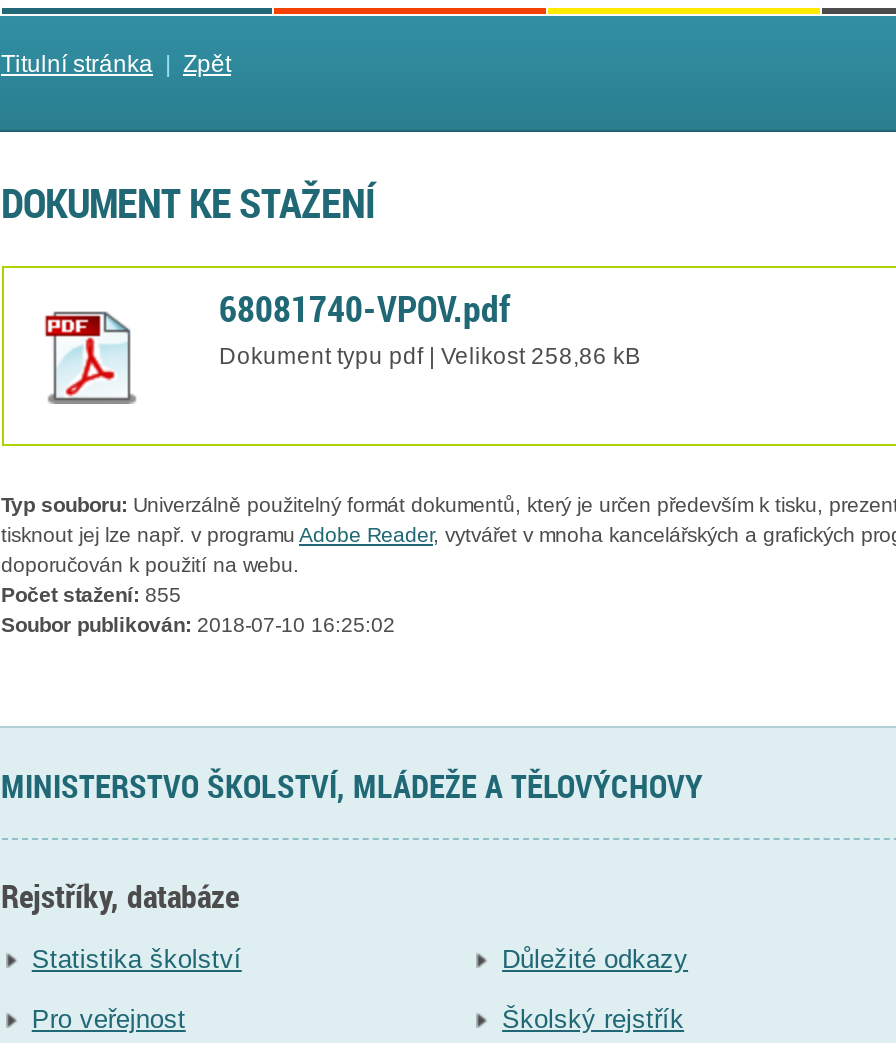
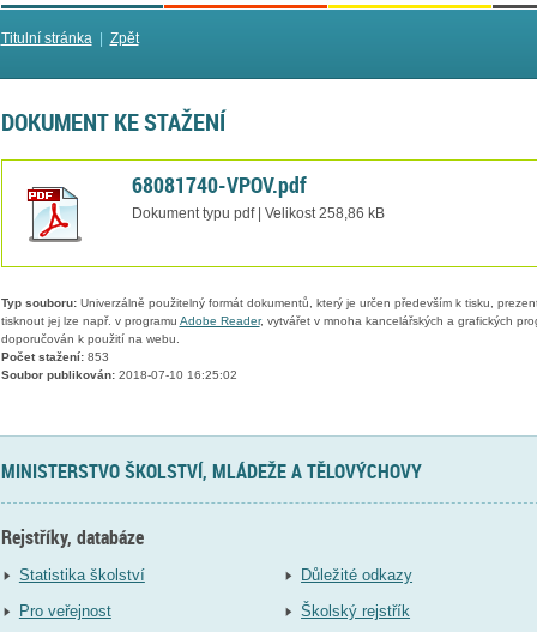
- Počet stažení: 855
+ Počet stažení: 853
